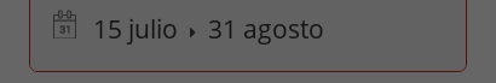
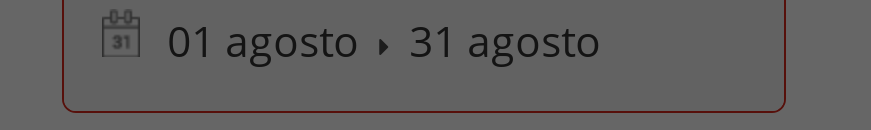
- 15 julio 31 agosto
+ 01 agosto 31 agosto
